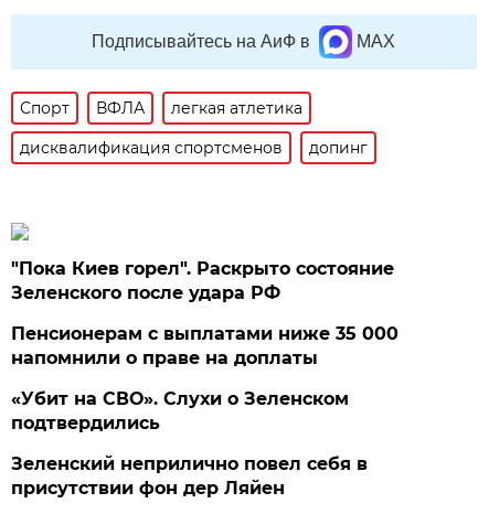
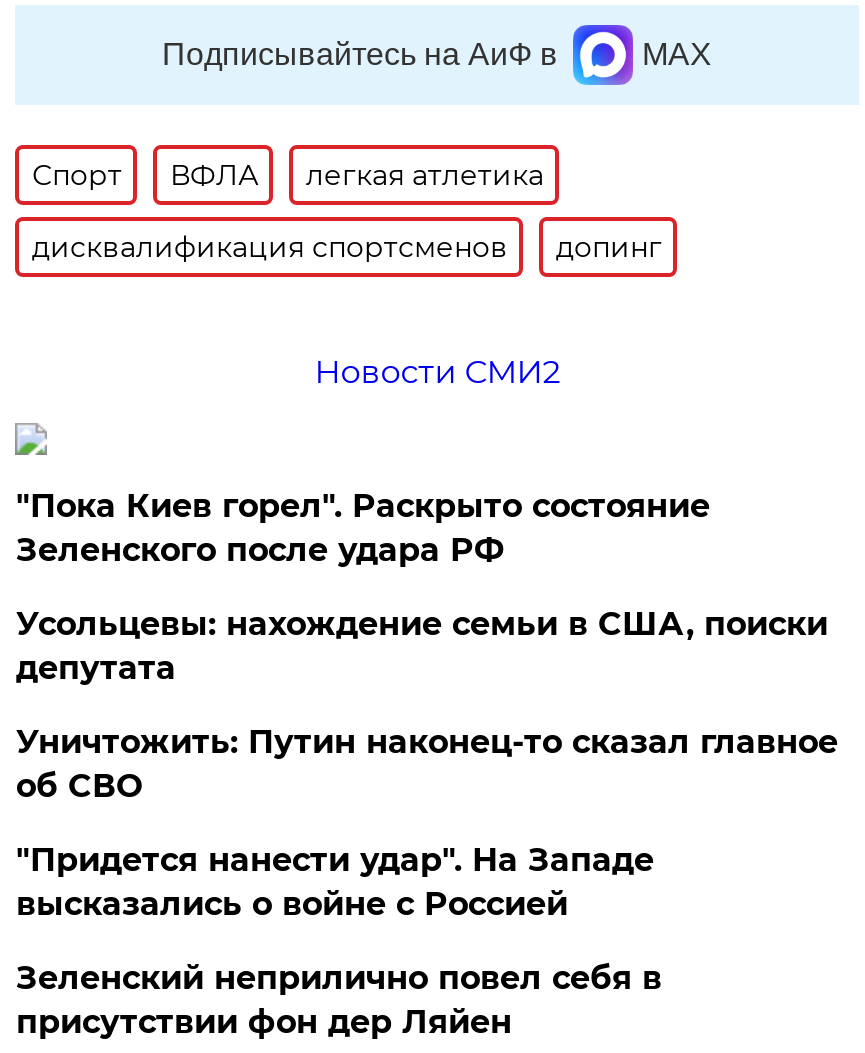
+ Новости СМИ2

- Пенсионерам с выплатами ниже 35 000
- напомнили о праве на доплаты
- «Убит на СВО». Слухи о Зеленском
- подтвердились
+ Усольцевы: нахождение семьи в США, поиски
+ депутата
+ Уничтожить: Путин наконец-то сказал главное
+ об СВО
+ "Придется нанести удар". На Западе
+ высказались о войне с Россией
